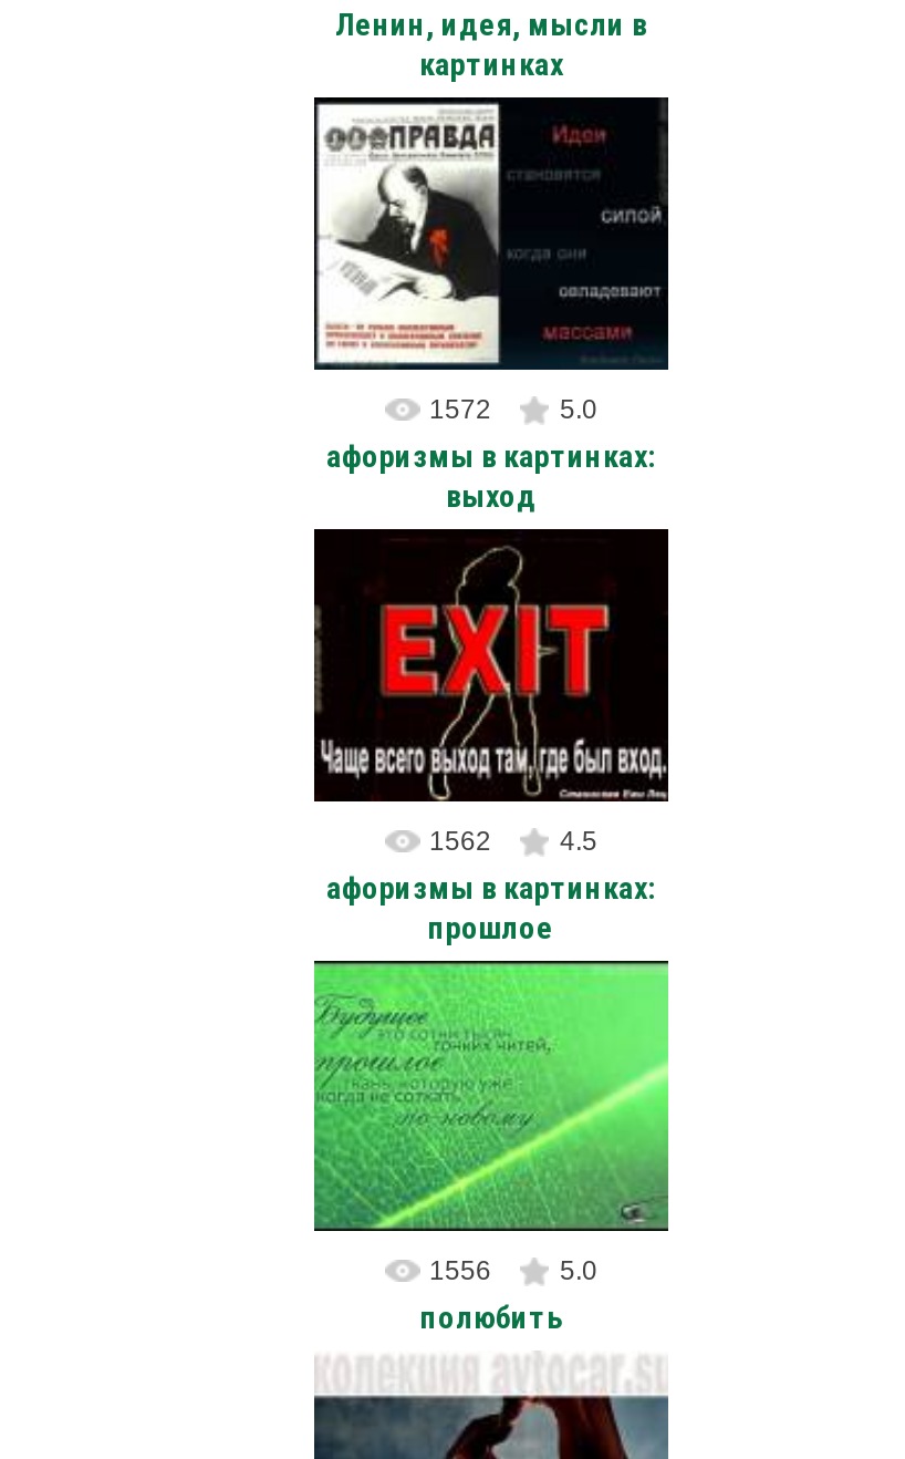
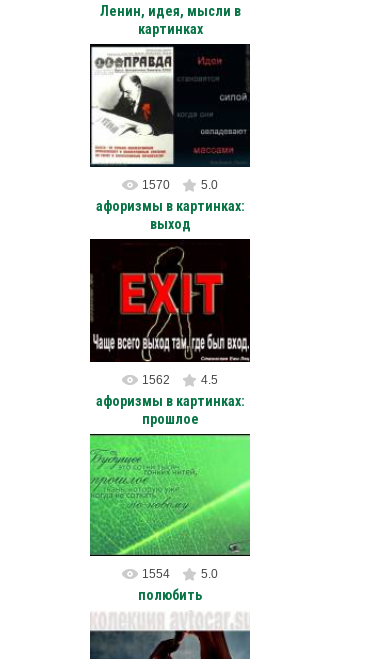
- 1572
+ 1570

- 1556
+ 1554
